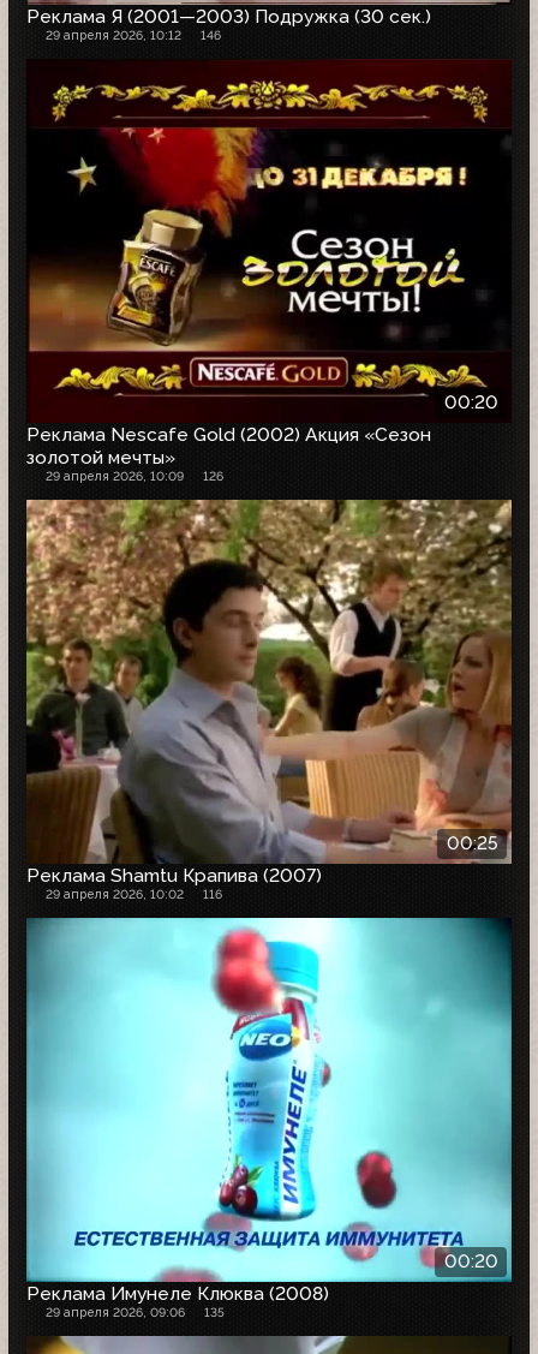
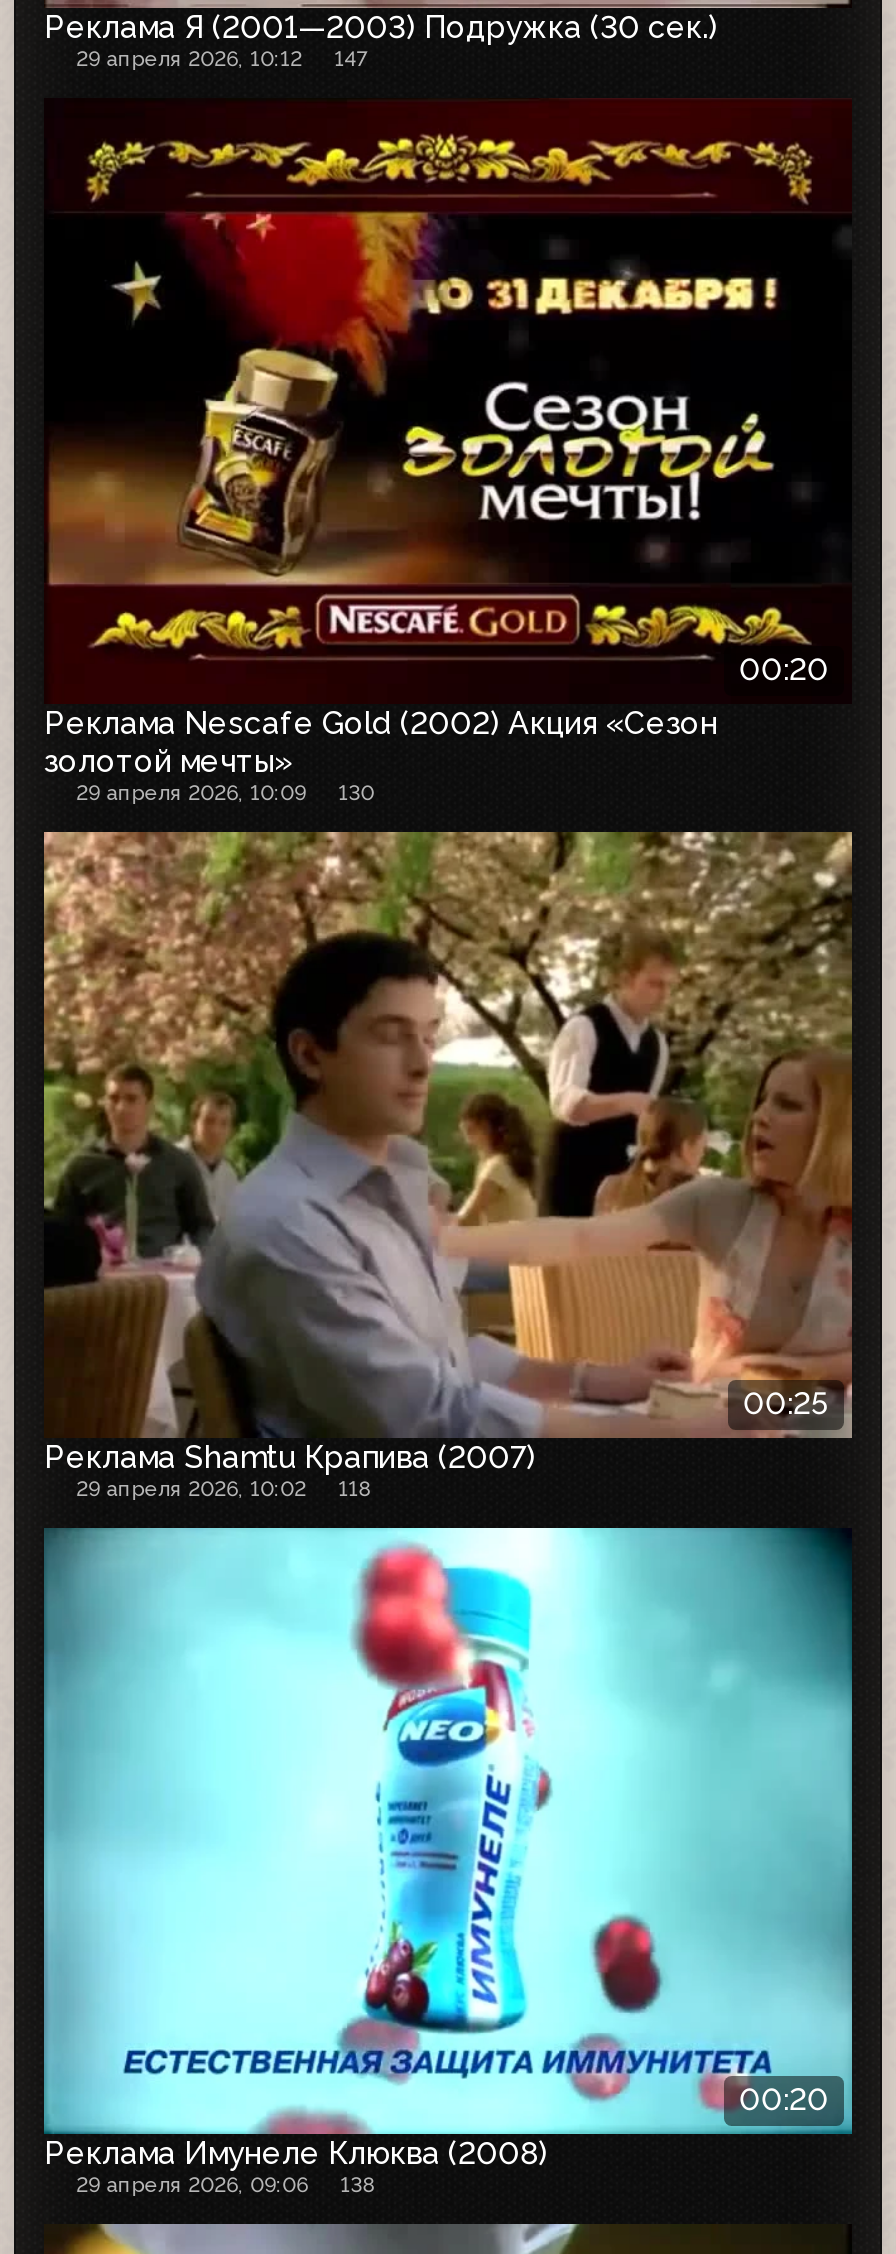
- 29 апреля 2026, 10:12 146
+ 29 апреля 2026, 10:12 147

- 29 апреля 2026, 10:09 126
+ 29 апреля 2026, 10:09 130

- 29 апреля 2026, 10:02 116
+ 29 апреля 2026, 10:02 118

- 29 апреля 2026, 09:06 135
+ 29 апреля 2026, 09:06 138
